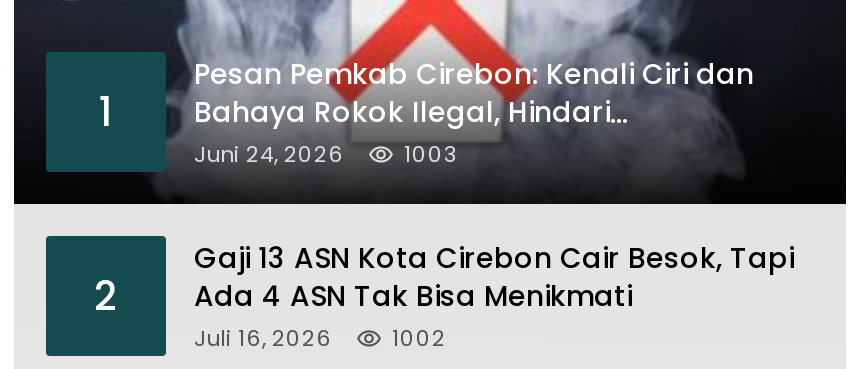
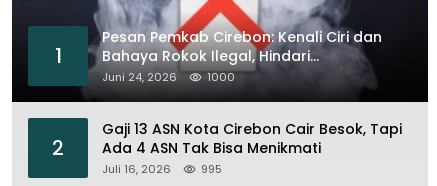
- 1003
+ 1000

- Juli 16, 2026 1002
+ Juli 16, 2026 995
